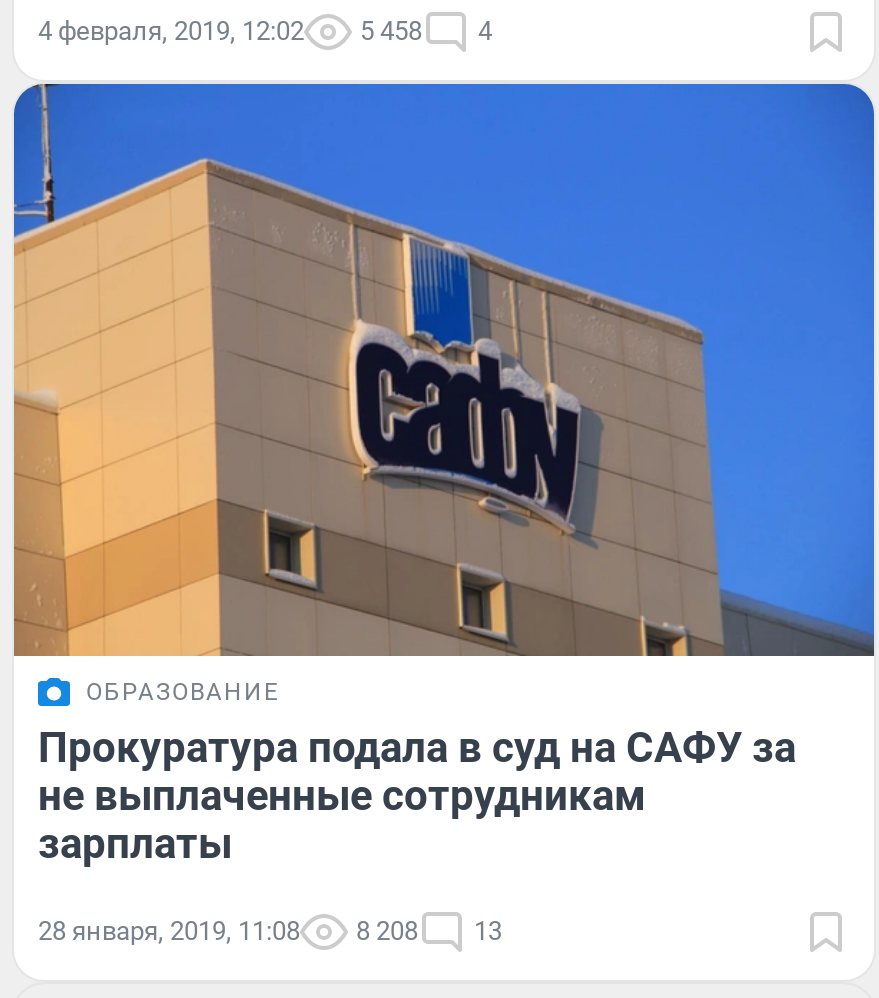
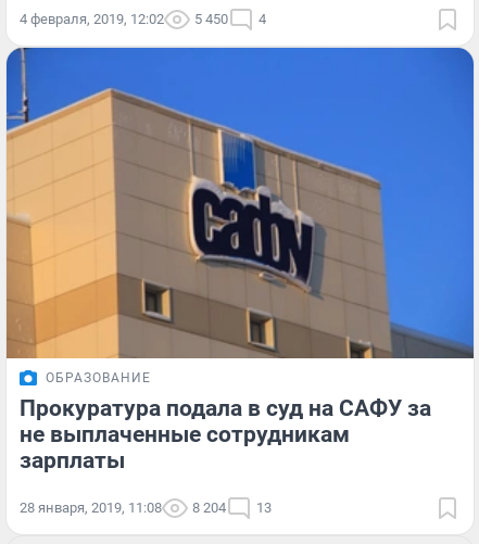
- 4 февраля, 2019, 12:02 5 458 4
+ 4 февраля, 2019, 12:02 5 450 4

- 28 января, 2019, 11:08 8 208 13
+ 28 января, 2019, 11:08 8 204 13
